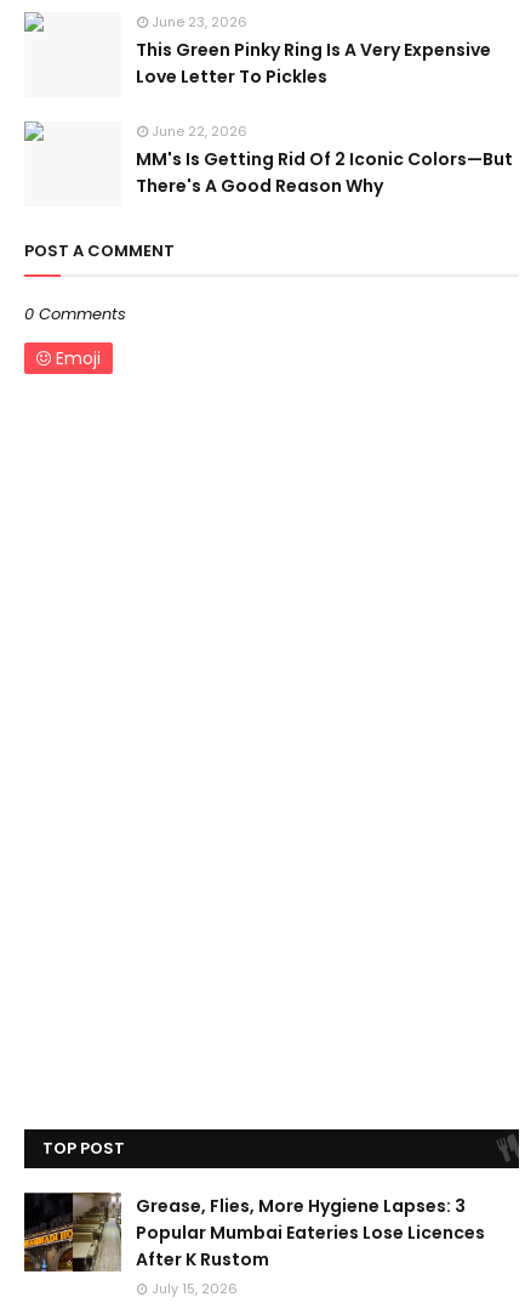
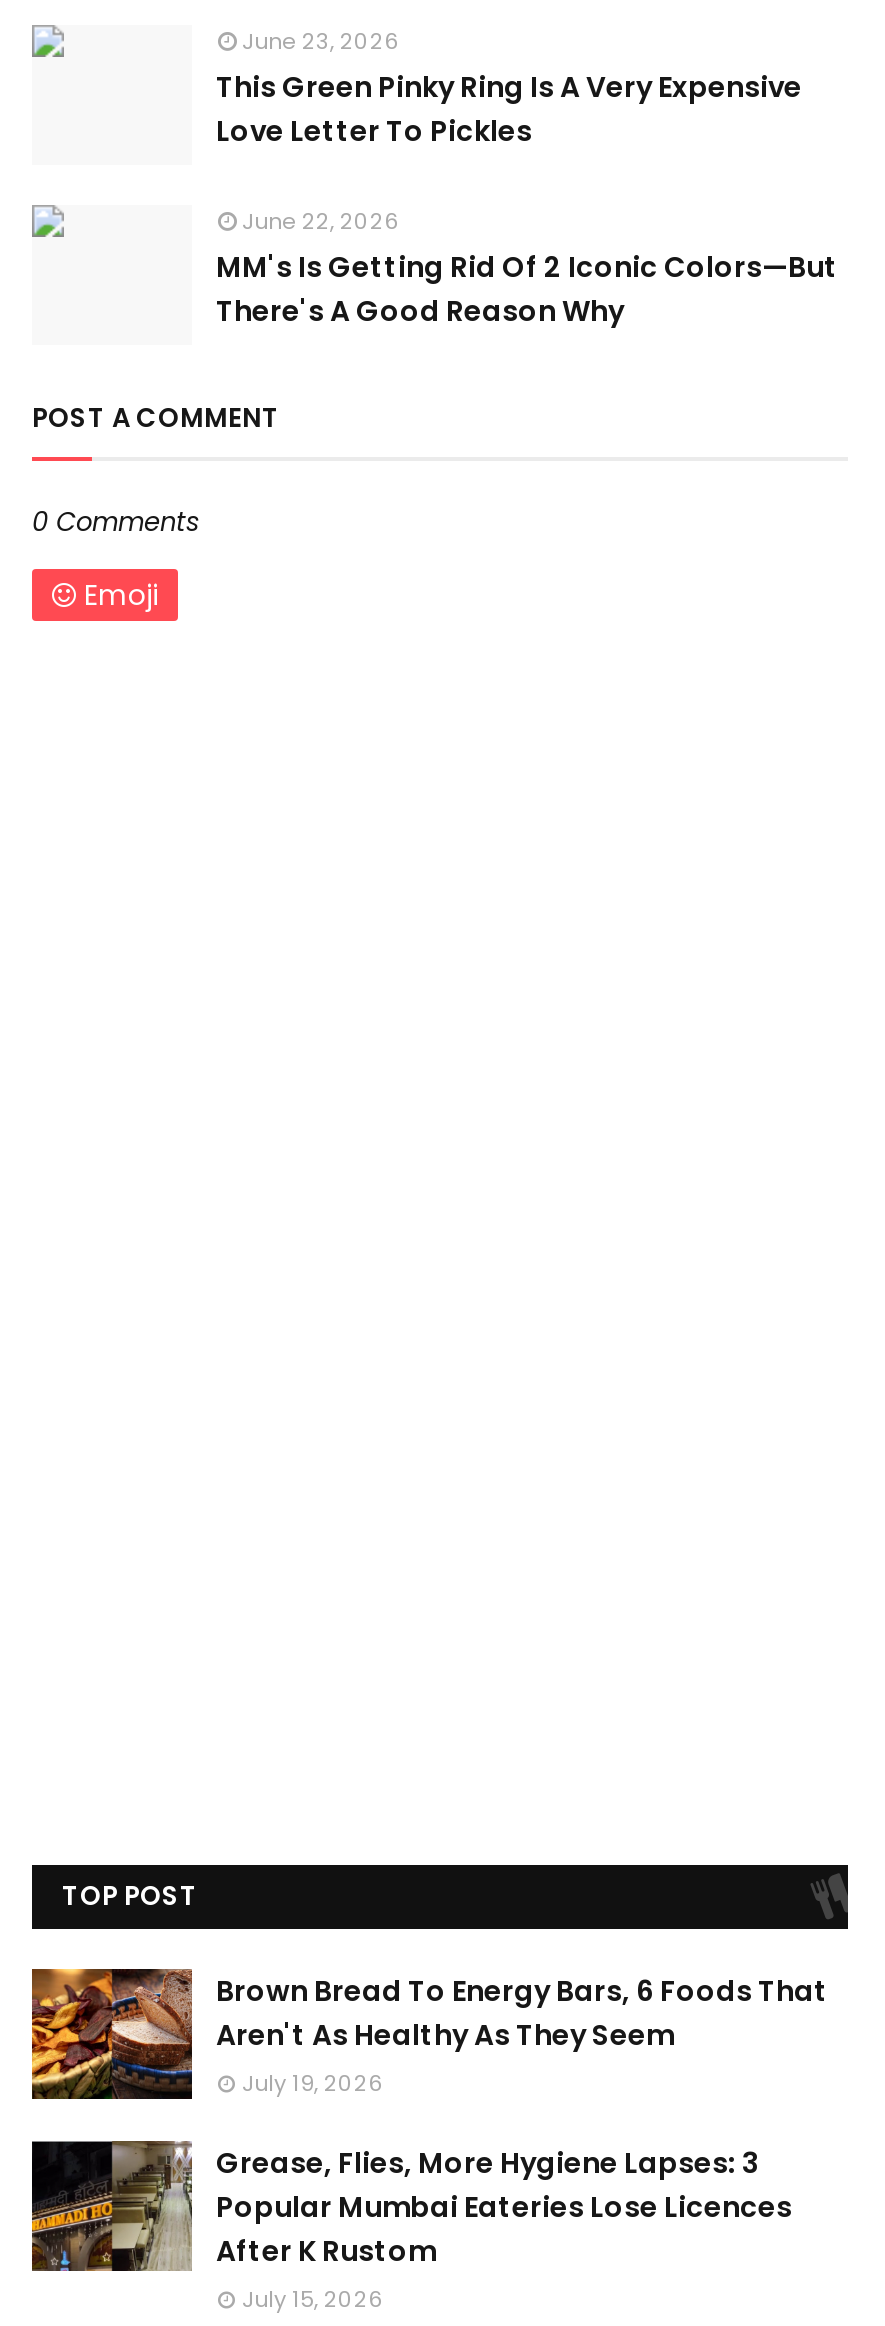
+ [image]
+ Brown Bread To Energy Bars, 6 Foods That
+ Aren't As Healthy As They Seem
+ July 19, 2026
